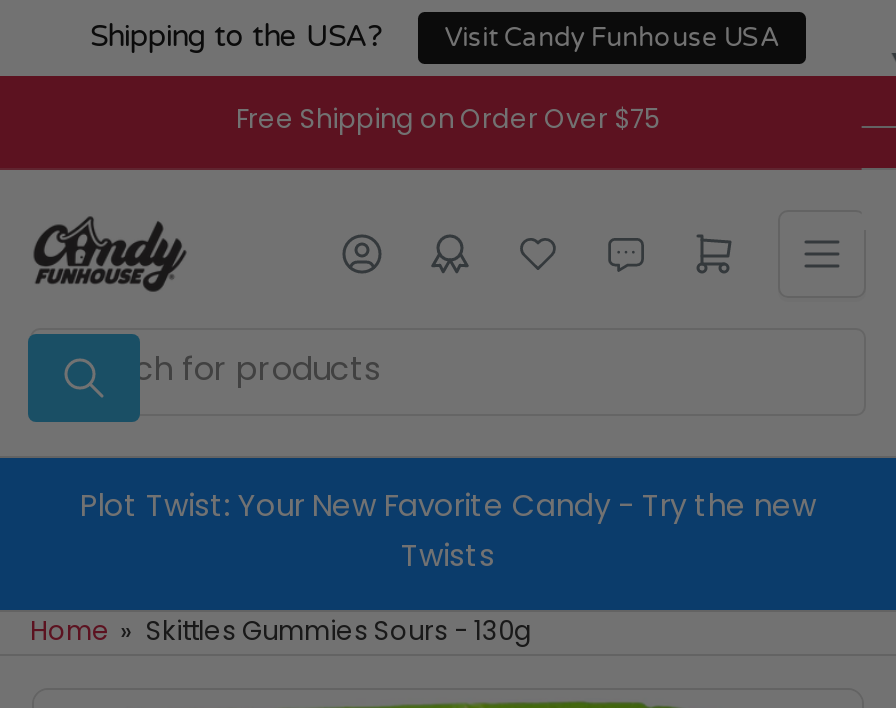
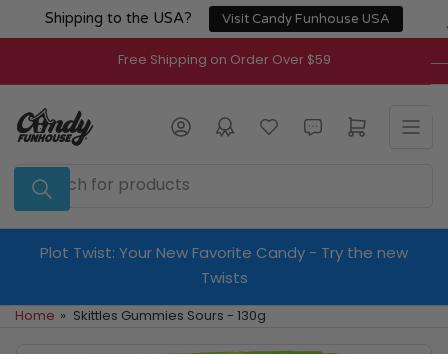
- Free Shipping on Order Over $75
+ Free Shipping on Order Over $59
